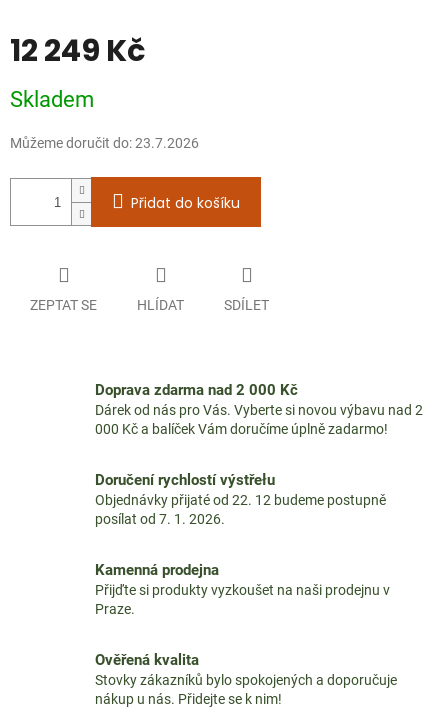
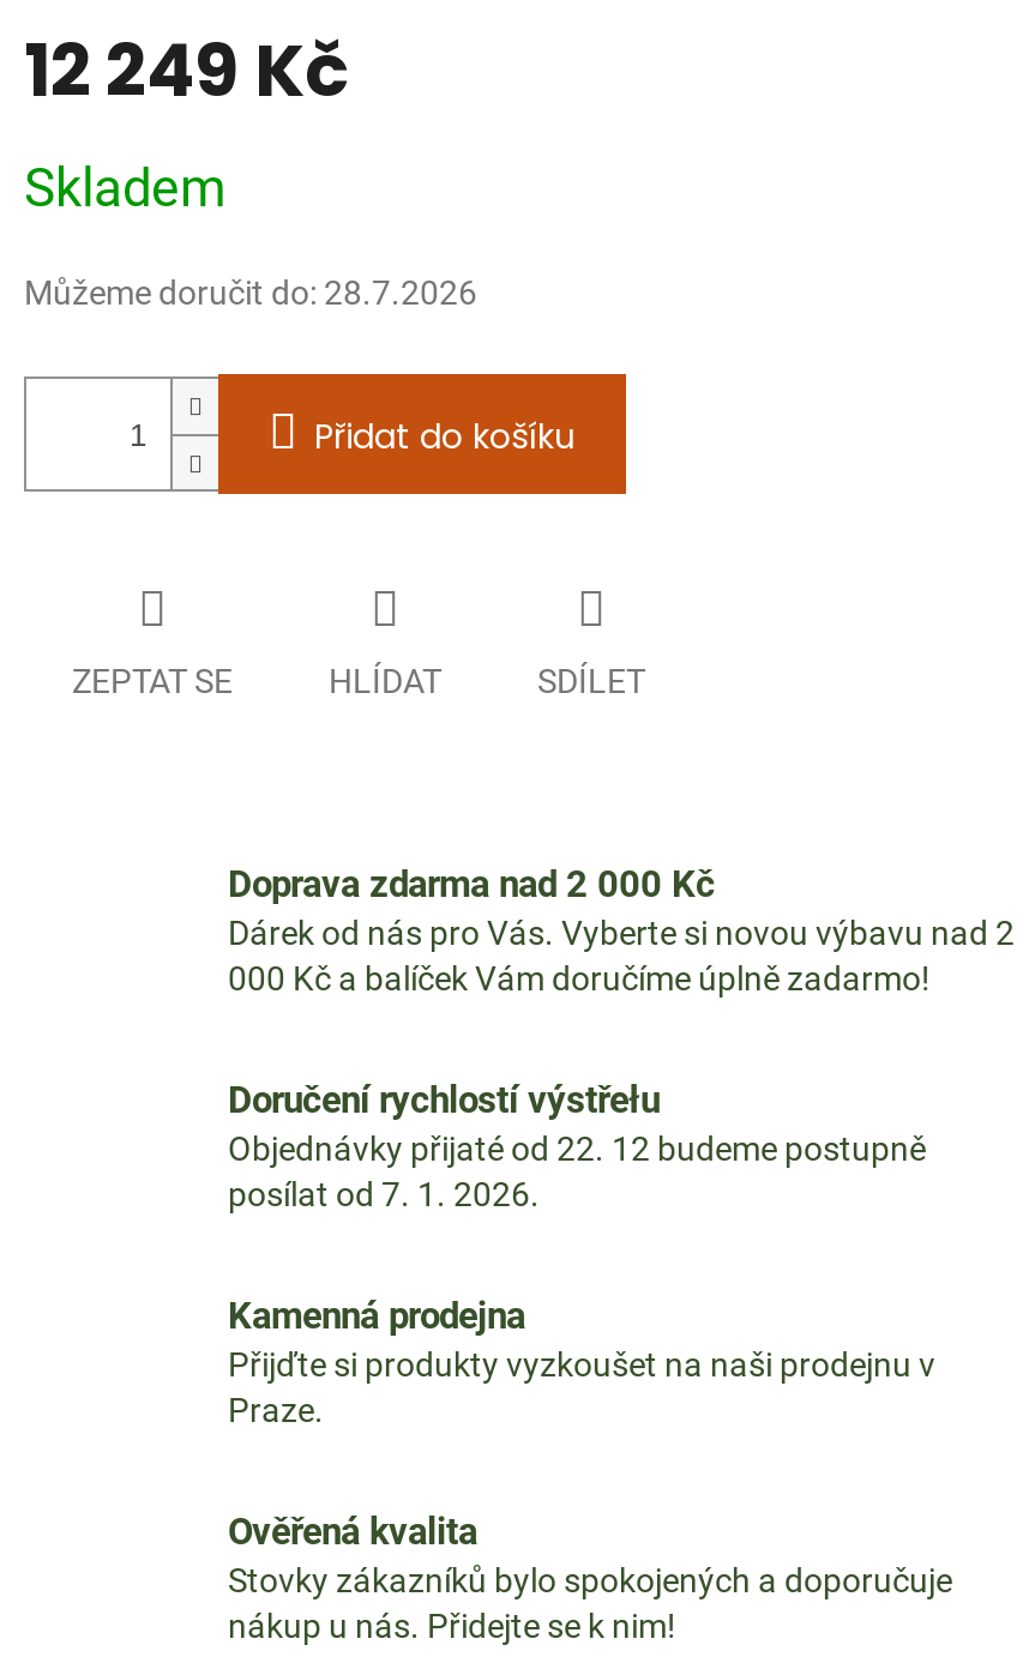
- Můžeme doručit do: 23.7.2026
+ Můžeme doručit do: 28.7.2026
